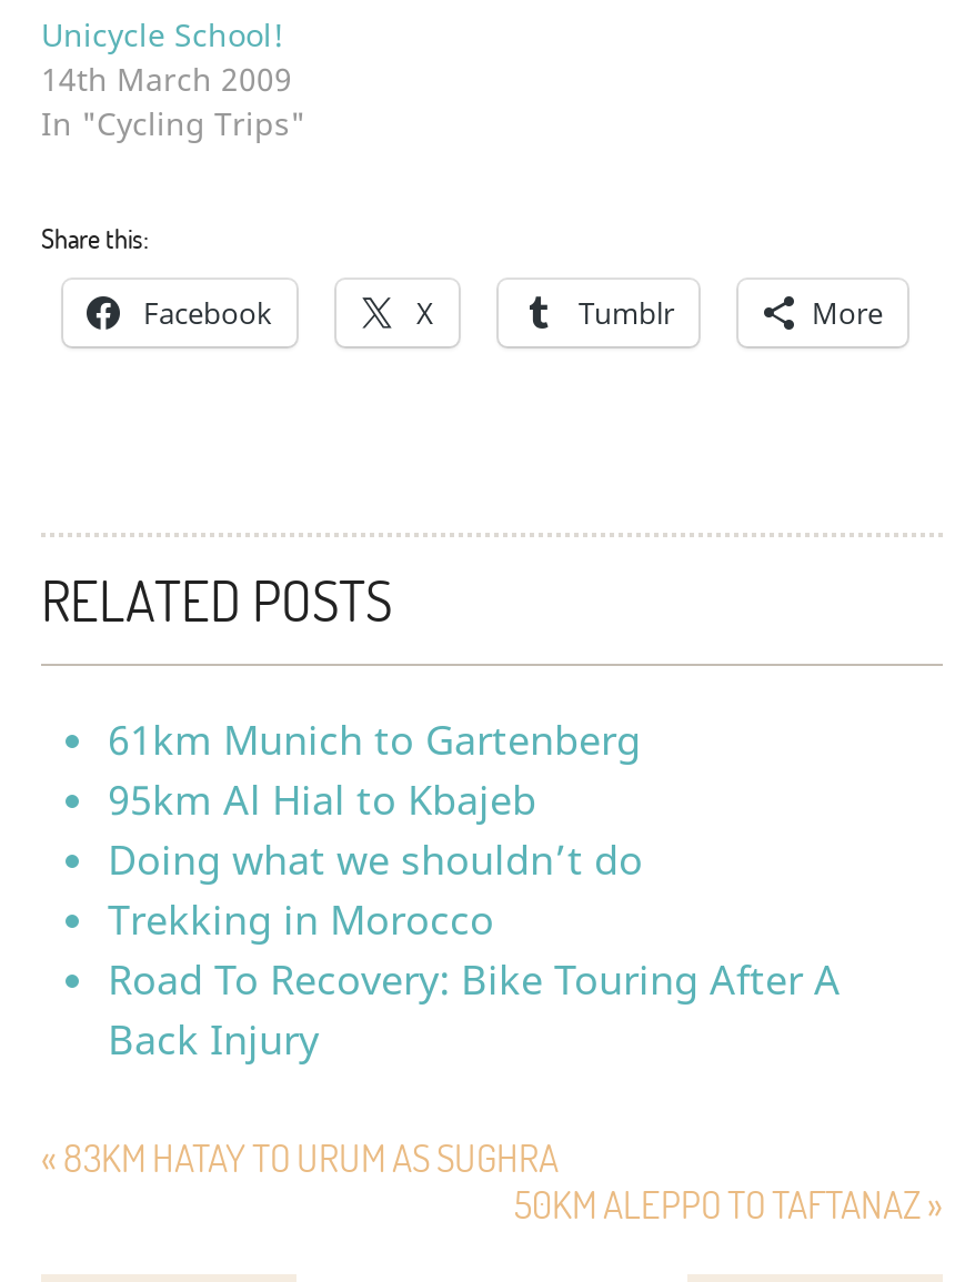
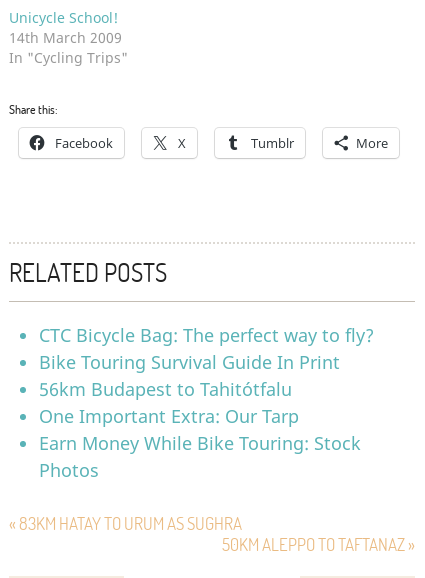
- 61km Munich to Gartenberg
- 95km Al Hial to Kbajeb
- Doing what we shouldn’t do
- Trekking in Morocco
- Road To Recovery: Bike Touring After A
- Back Injury
+ CTC Bicycle Bag: The perfect way to fly?
+ Bike Touring Survival Guide In Print
+ 56km Budapest to Tahitótfalu
+ One Important Extra: Our Tarp
+ Earn Money While Bike Touring: Stock
+ Photos
